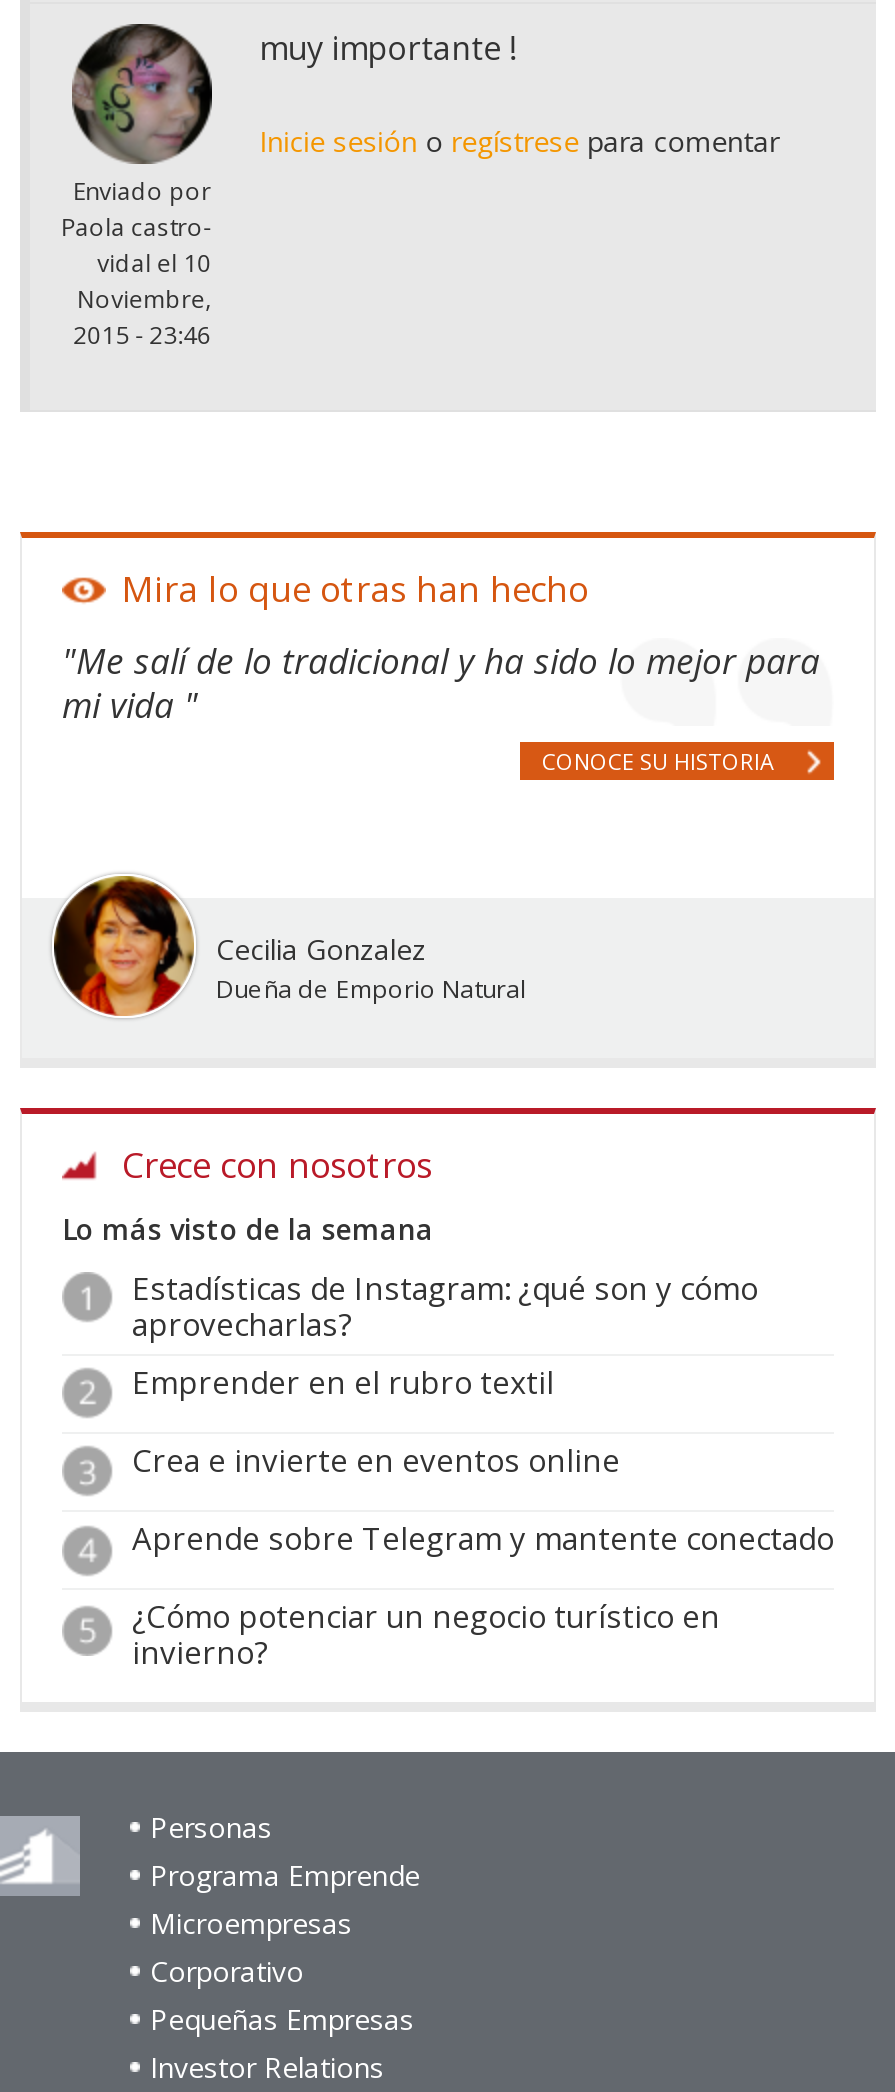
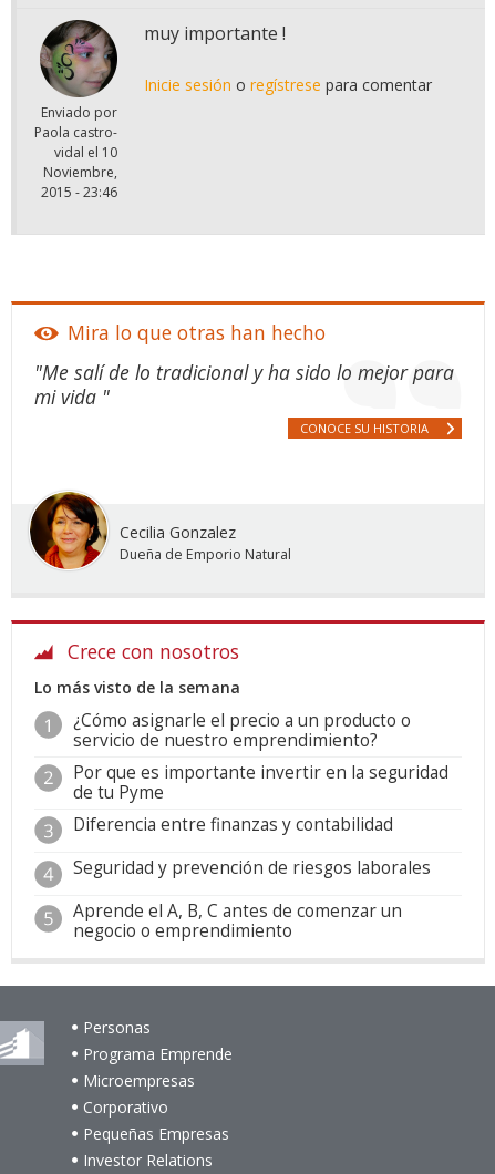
- Estadísticas de Instagram: ¿qué son y cómo
- aprovecharlas?
- Emprender en el rubro textil
- Crea e invierte en eventos online
- Aprende sobre Telegram y mantente conectado
- ¿Cómo potenciar un negocio turístico en
- invierno?
+ ¿Cómo asignarle el precio a un producto o
+ servicio de nuestro emprendimiento?
+ Por que es importante invertir en la seguridad
+ de tu Pyme
+ Diferencia entre finanzas y contabilidad
+ Seguridad y prevención de riesgos laborales
+ Aprende el A, B, C antes de comenzar un
+ negocio o emprendimiento
